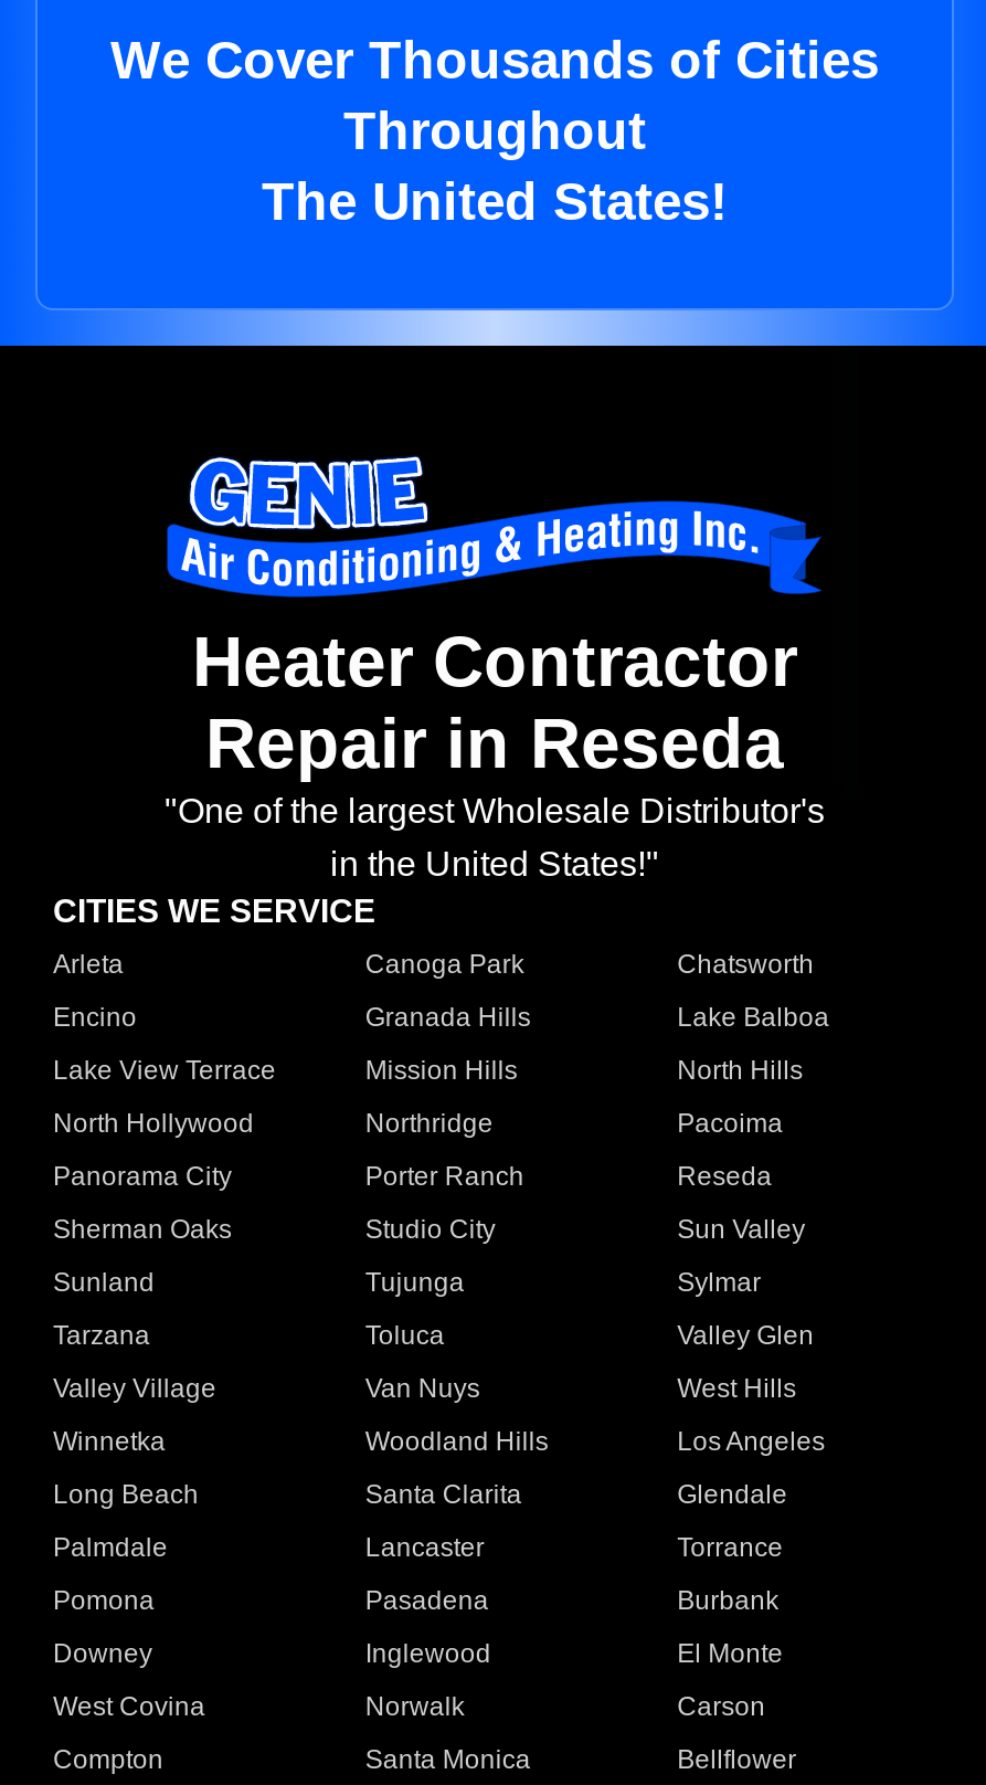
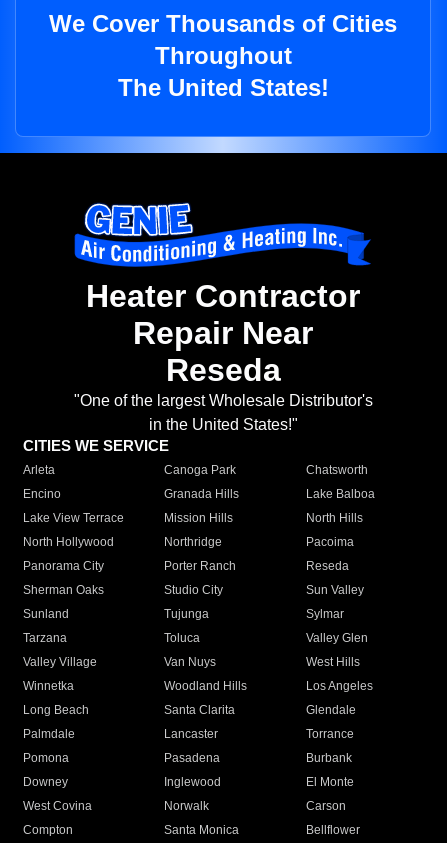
- Repair in Reseda
+ Repair Near
+ Reseda
